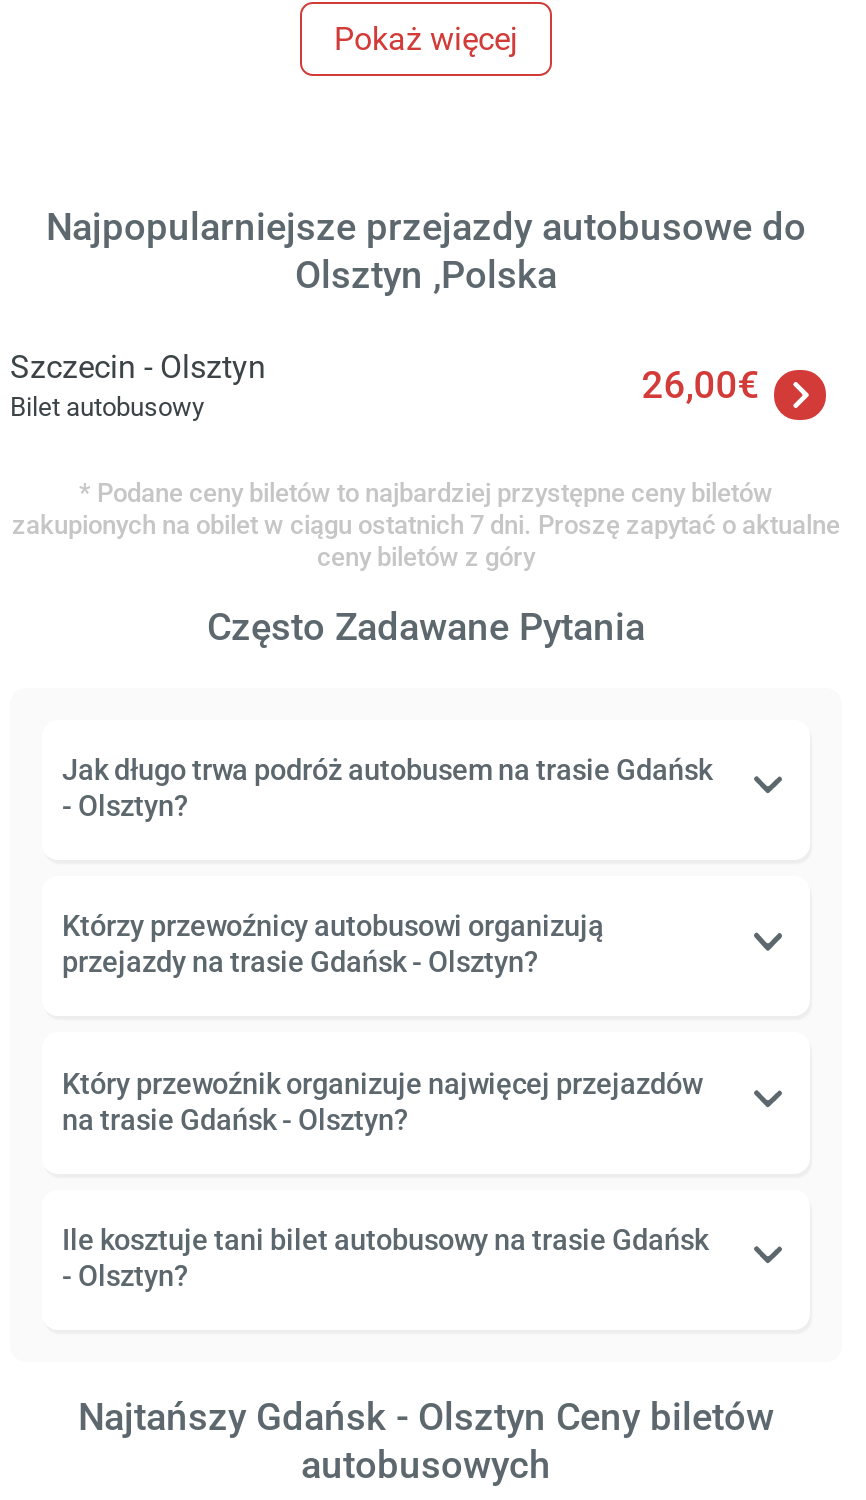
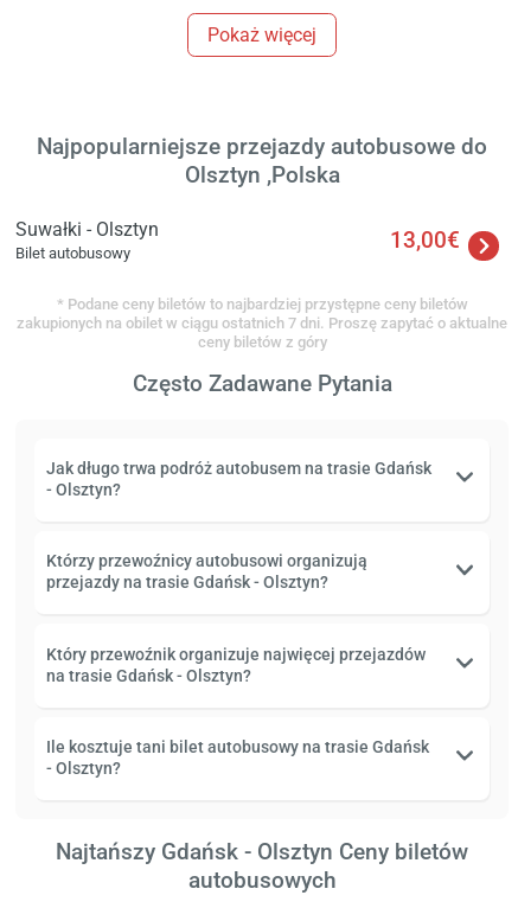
- Szczecin - Olsztyn
+ Suwałki - Olsztyn

- 26,00€
+ 13,00€
